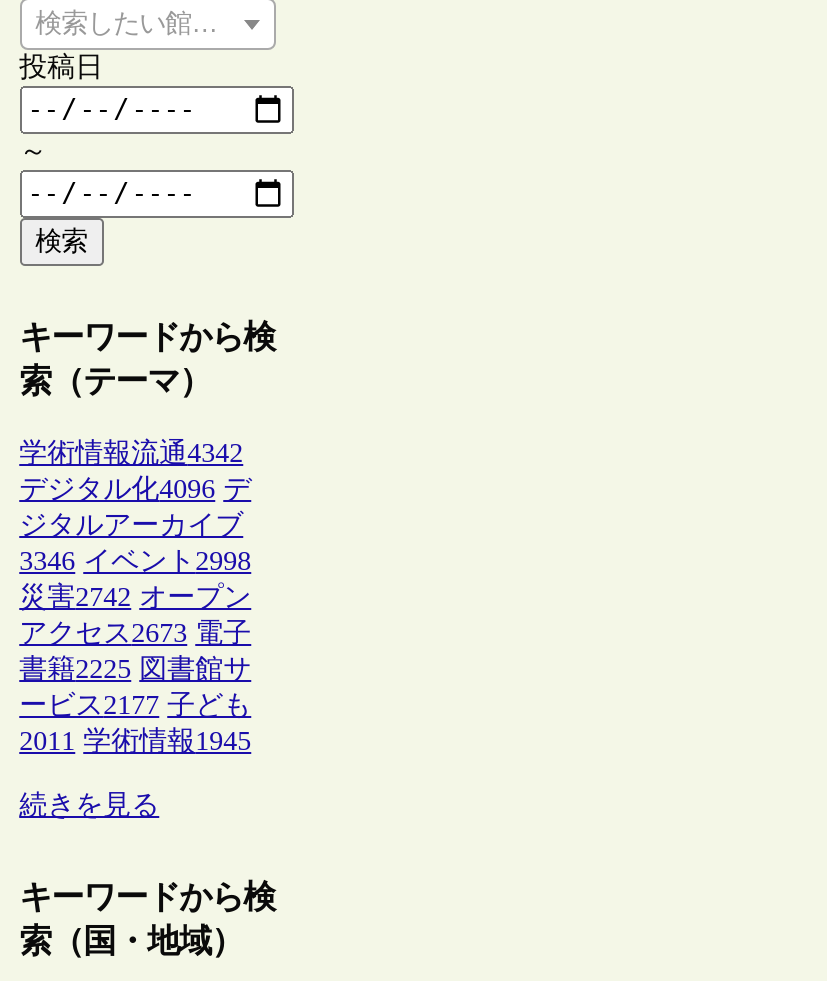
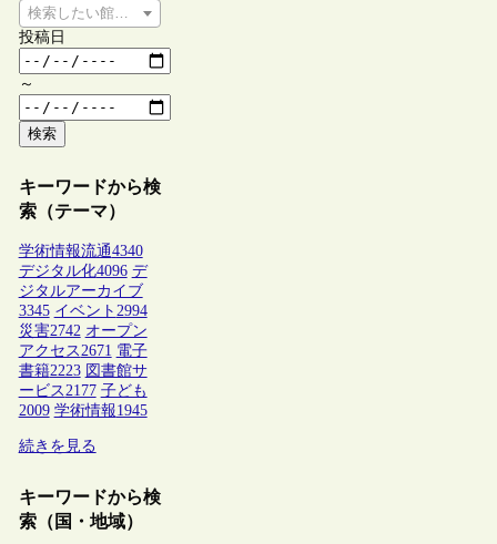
- 学術情報流通4342
+ 学術情報流通4340

- 3346 イベント2998
+ 3345 イベント2994

- アクセス2673 電子
+ アクセス2671 電子

- 書籍2225 図書館サ
+ 書籍2223 図書館サ

- 2011 学術情報1945
+ 2009 学術情報1945
